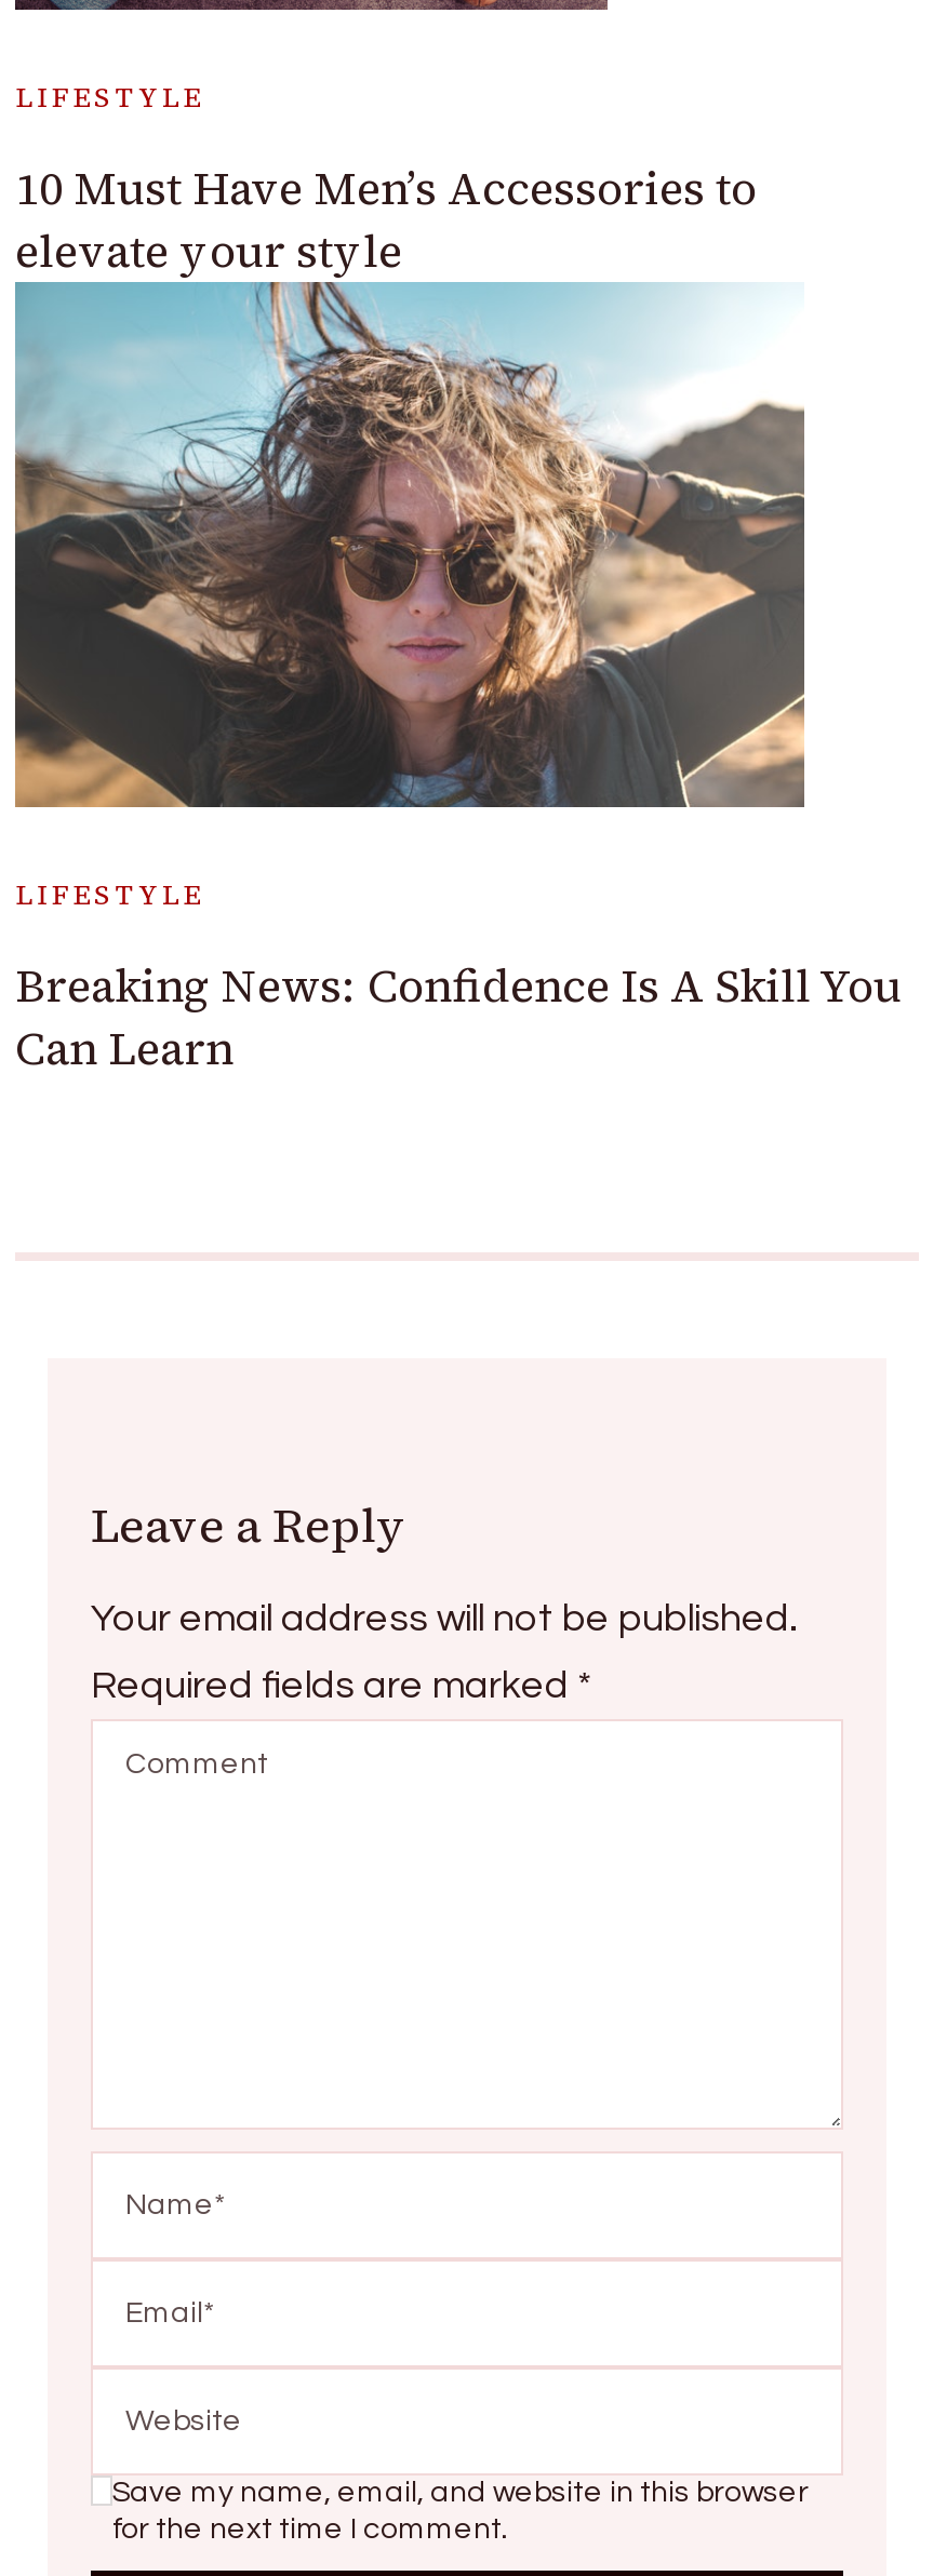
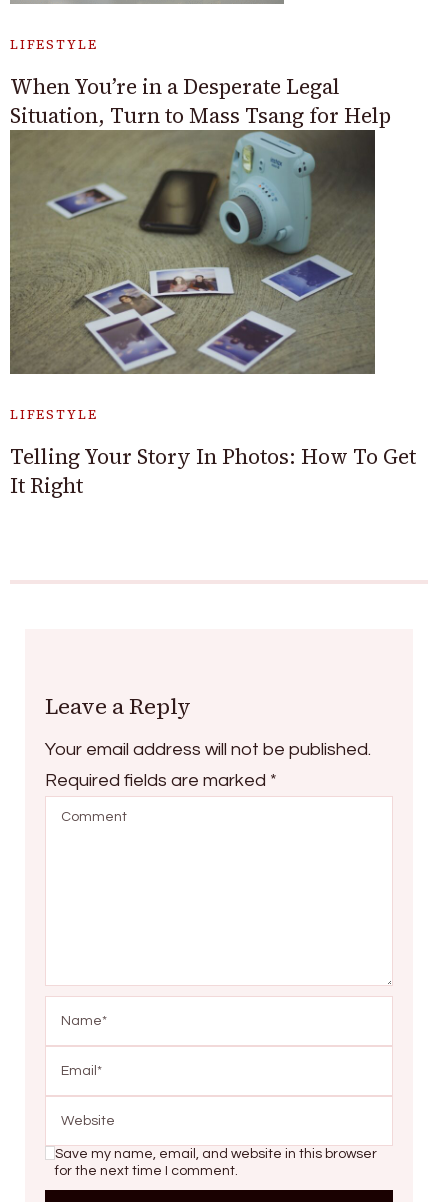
- 10 Must Have Men’s Accessories to
- elevate your style
+ When You’re in a Desperate Legal
+ Situation, Turn to Mass Tsang for Help

- [image]
+ [image]

- Breaking News: Confidence Is A Skill You
- Can Learn
+ Telling Your Story In Photos: How To Get
+ It Right
